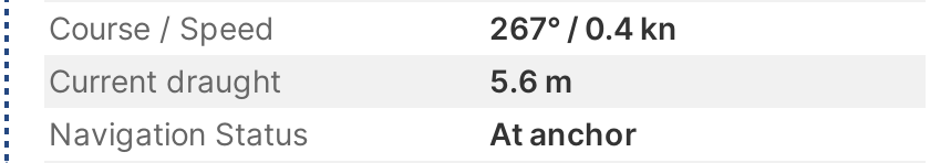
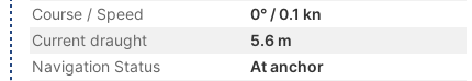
- 267° / 0.4 kn
+ 0° / 0.1 kn
